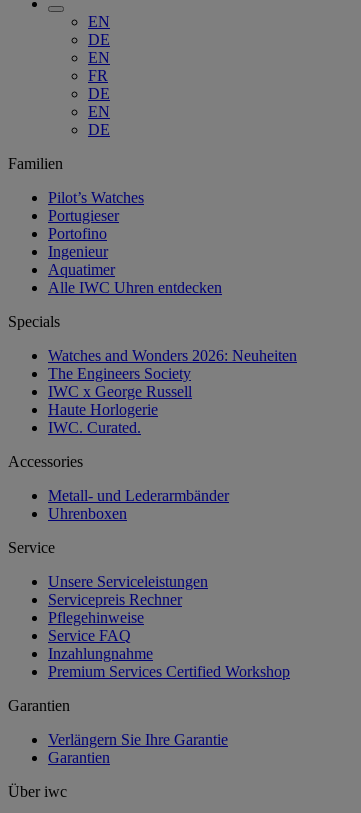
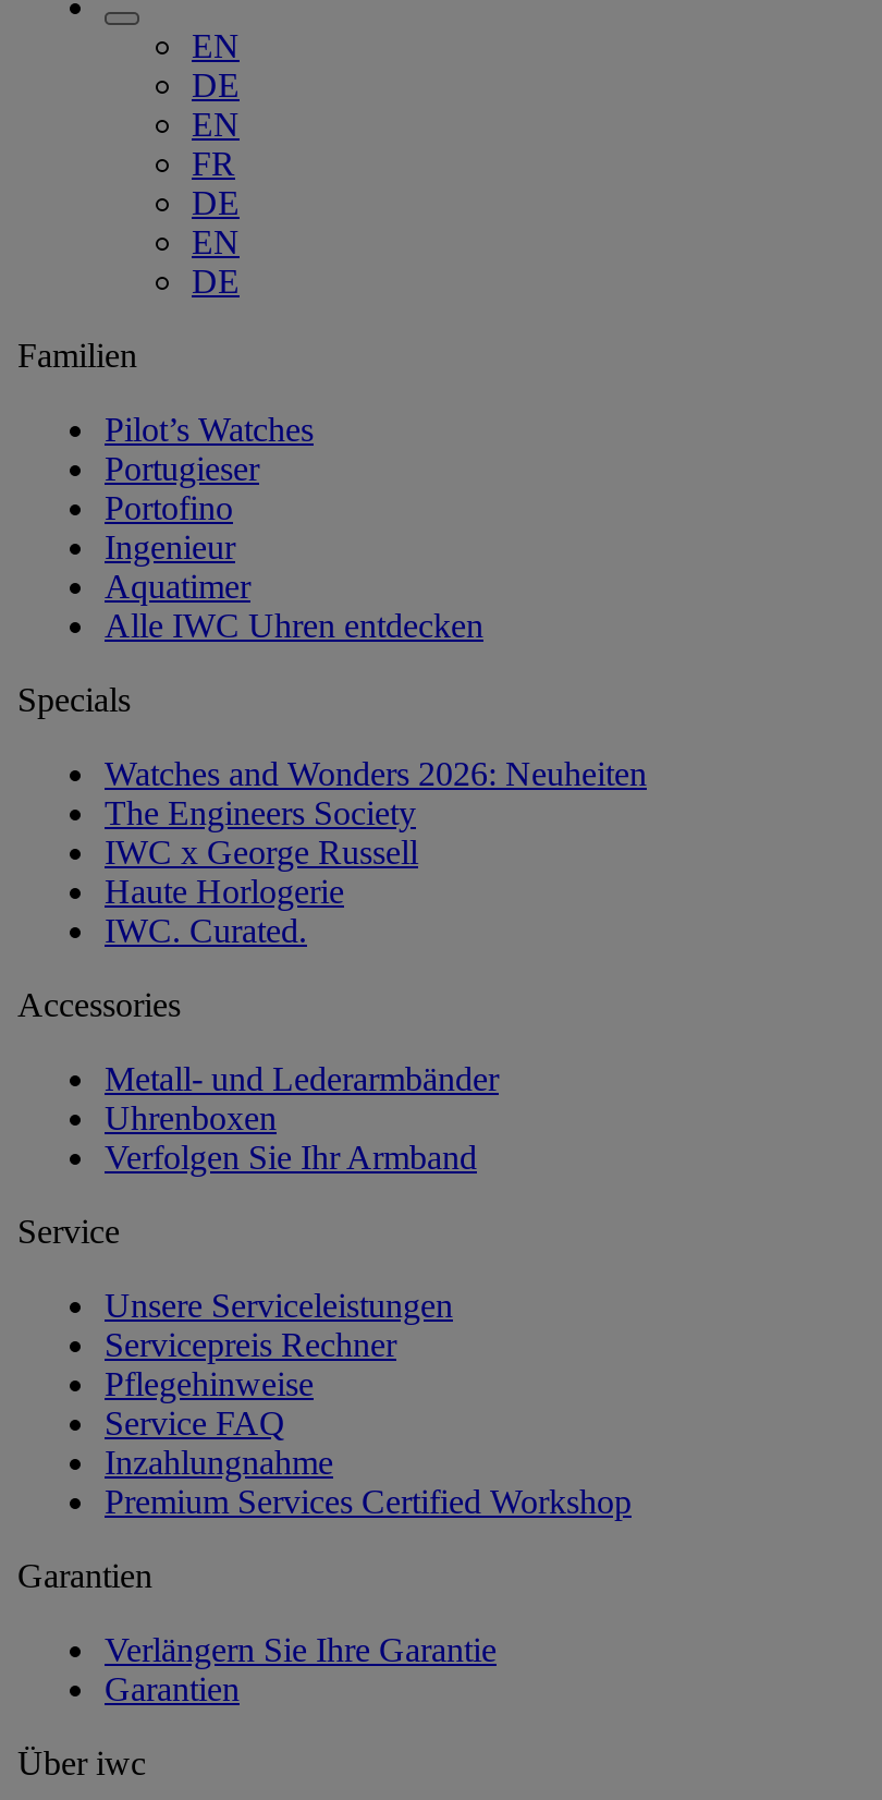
+ Verfolgen Sie Ihr Armband
